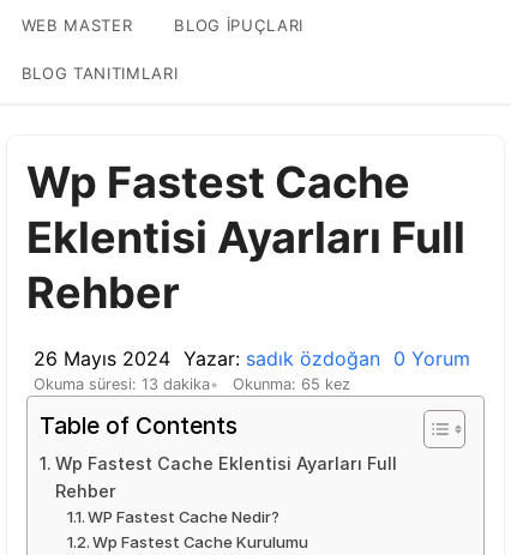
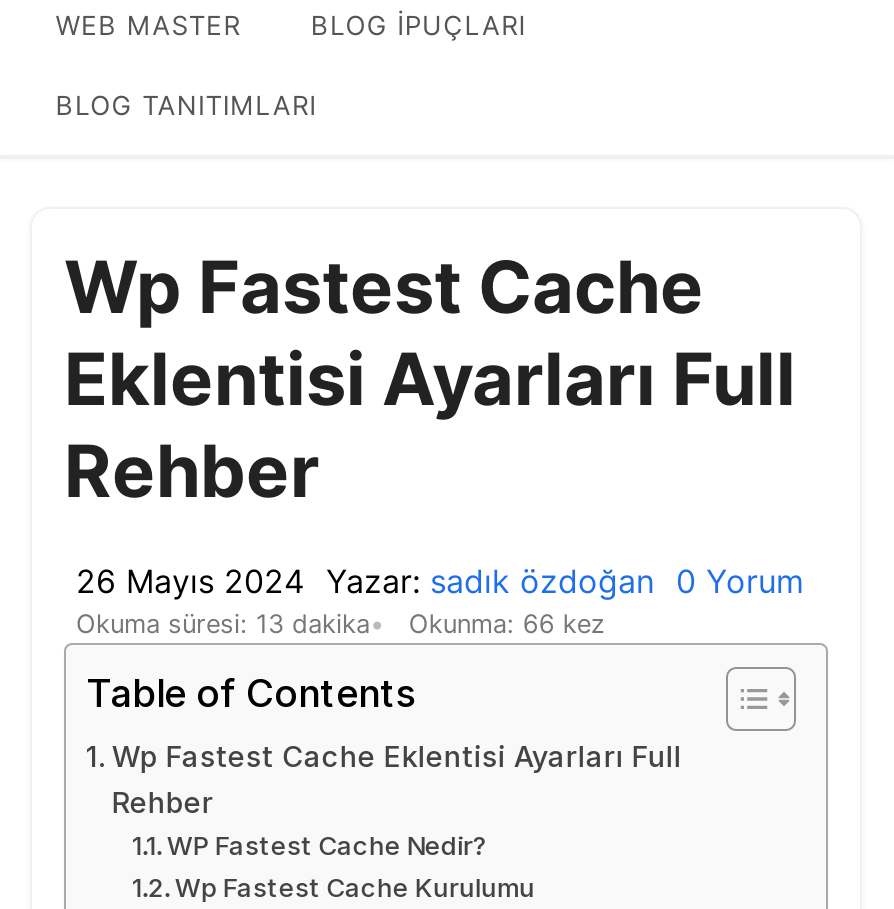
- Okuma süresi: 13 dakika Okunma: 65 kez
+ Okuma süresi: 13 dakika Okunma: 66 kez
